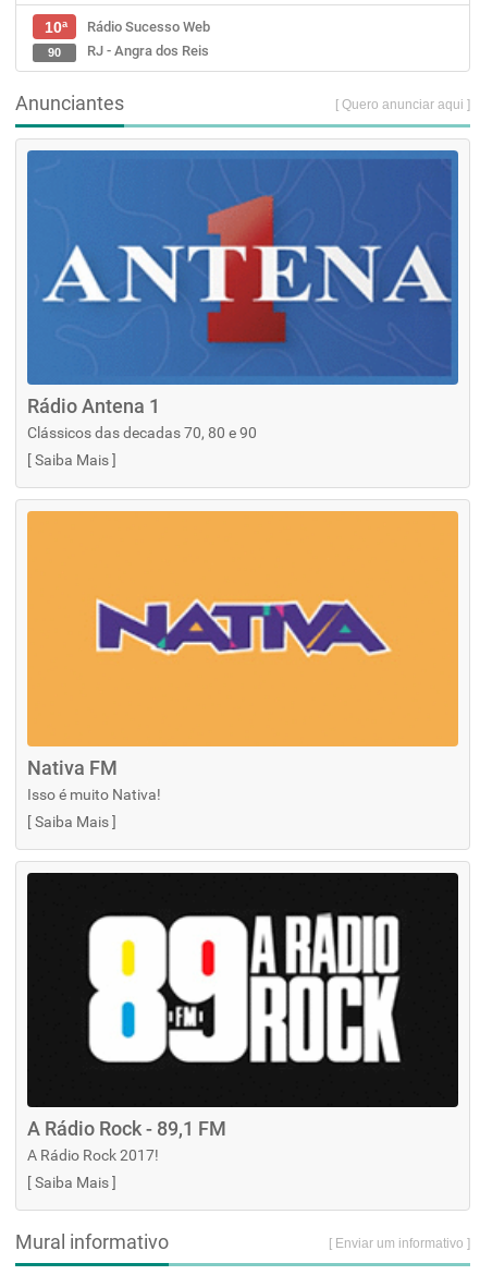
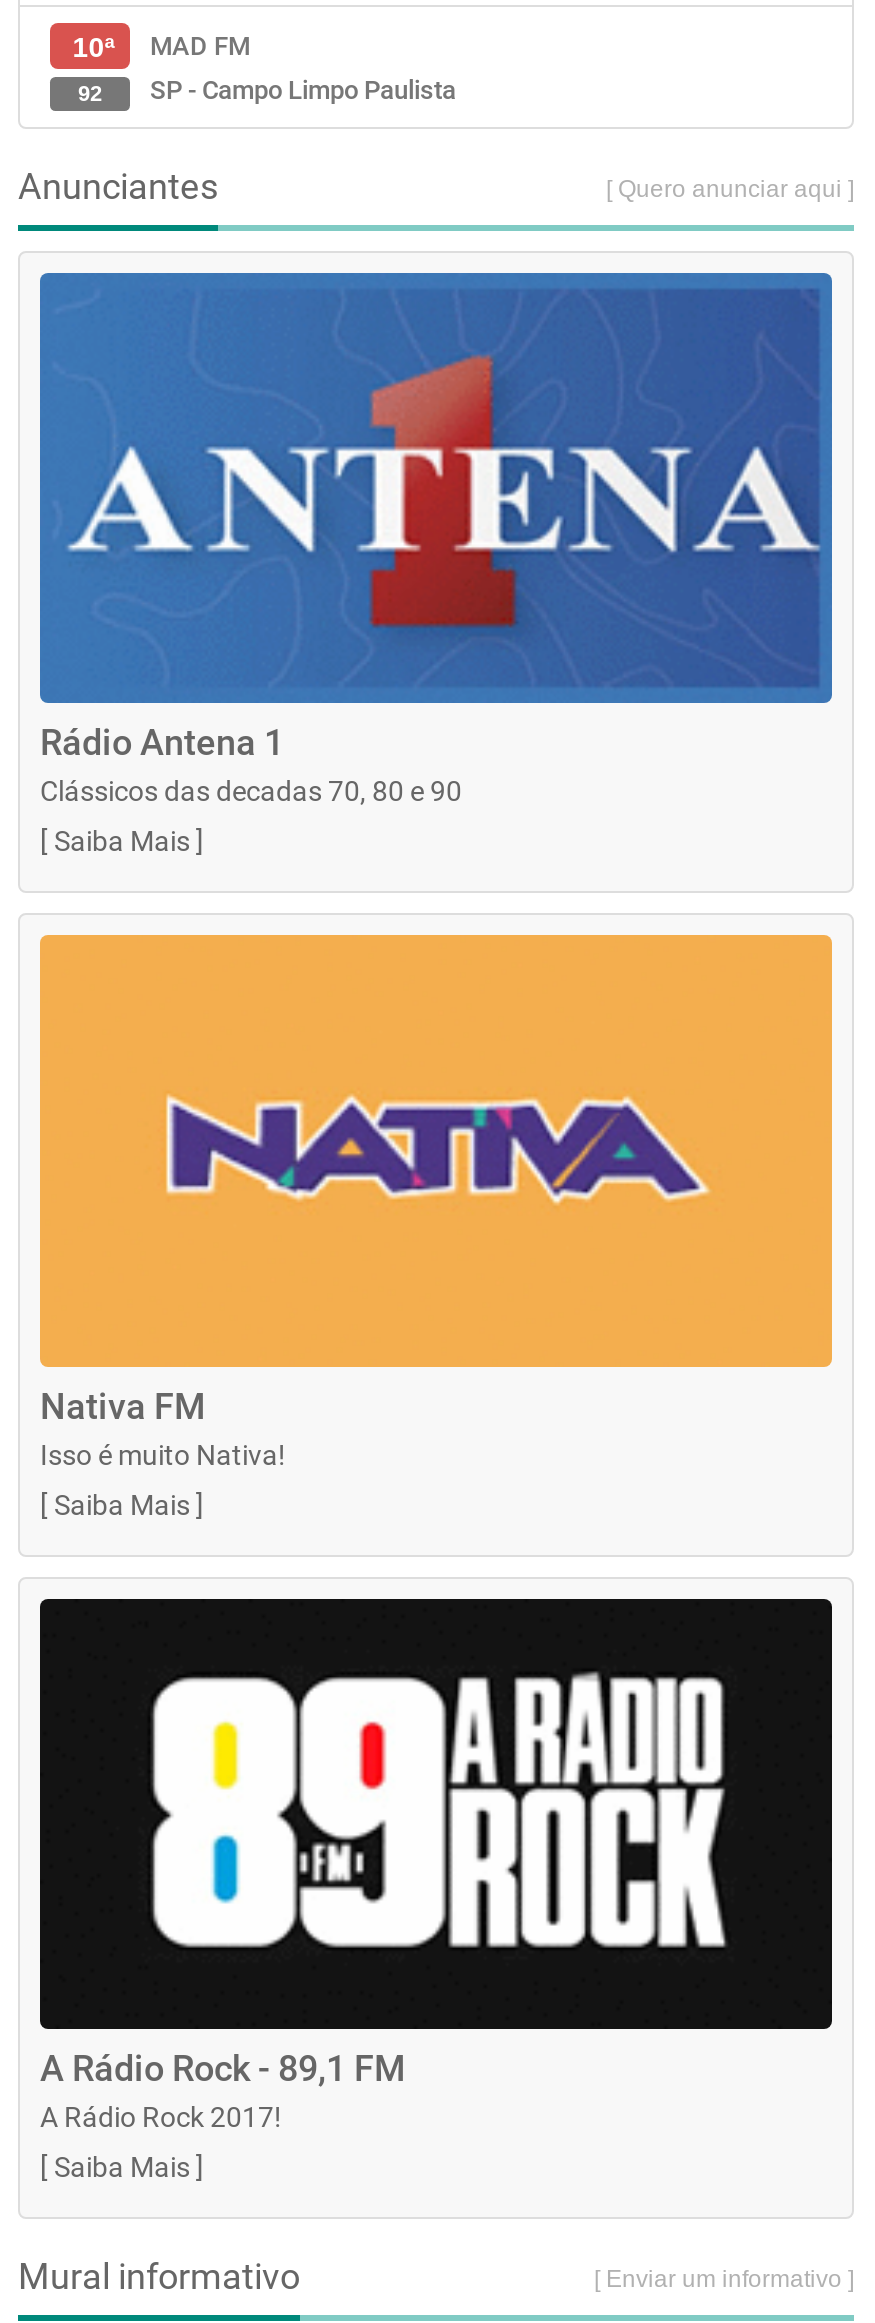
- Rádio Sucesso Web
+ MAD FM

- RJ - Angra dos Reis
- 90
+ SP - Campo Limpo Paulista
+ 92
